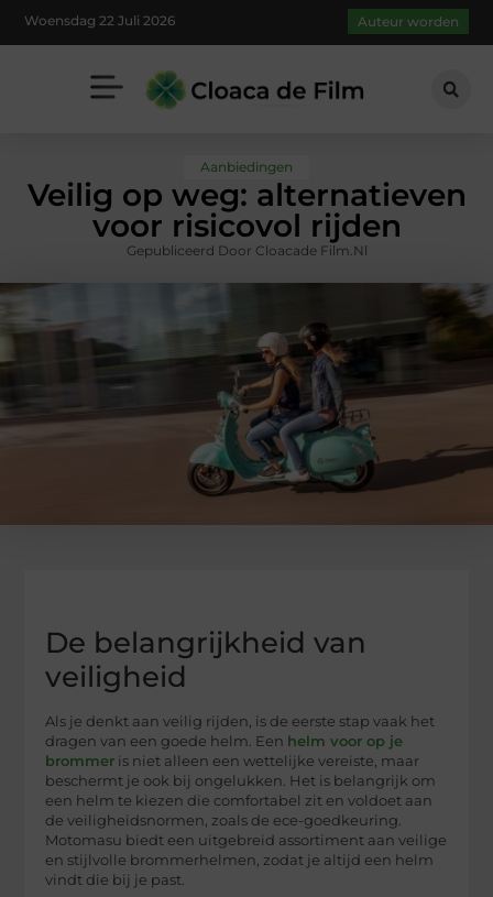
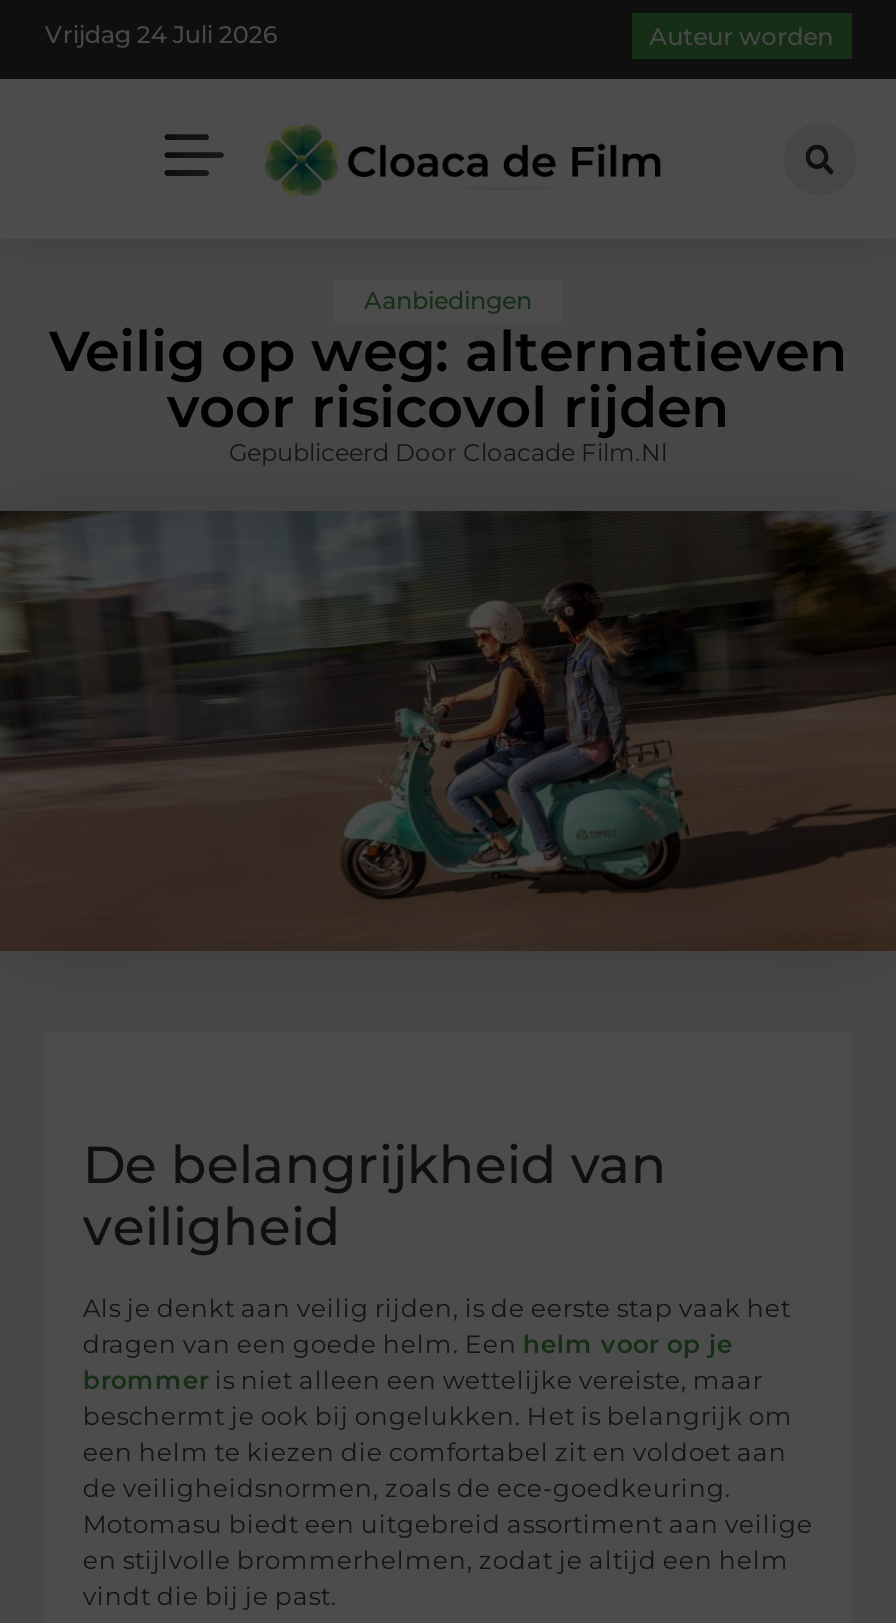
- Woensdag 22 Juli 2026
+ Vrijdag 24 Juli 2026
